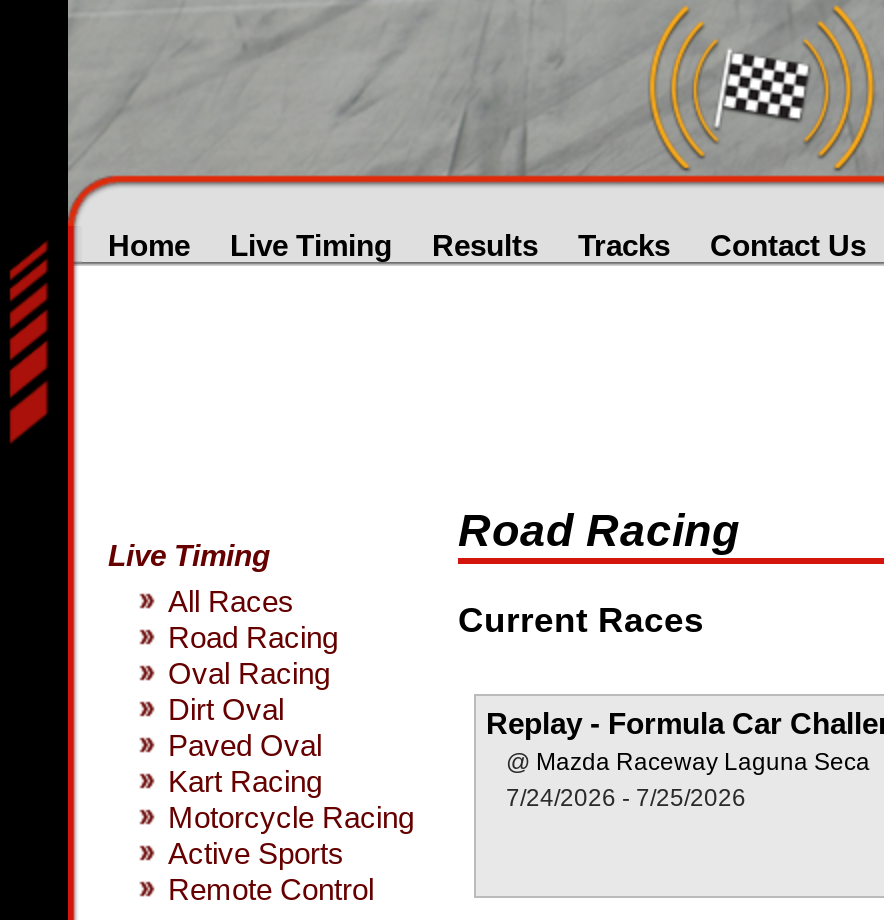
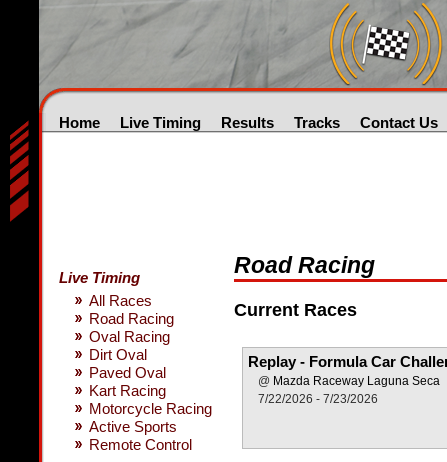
- 7/24/2026 - 7/25/2026
+ 7/22/2026 - 7/23/2026
